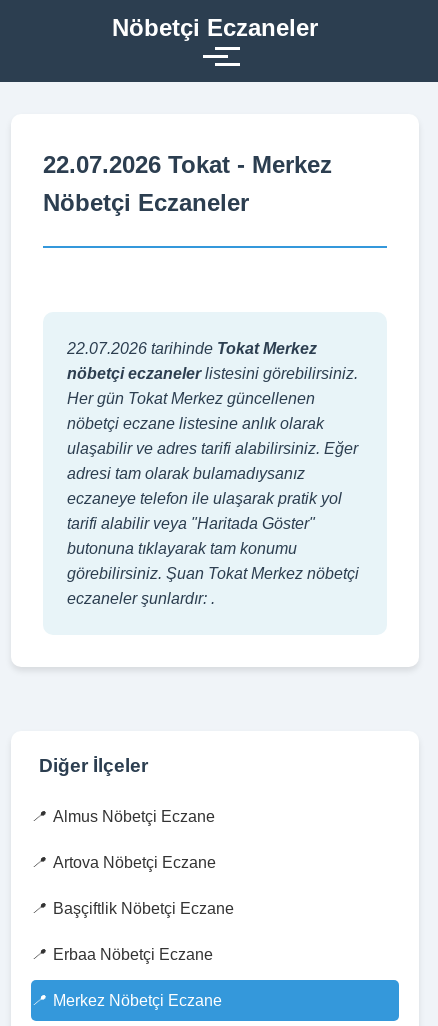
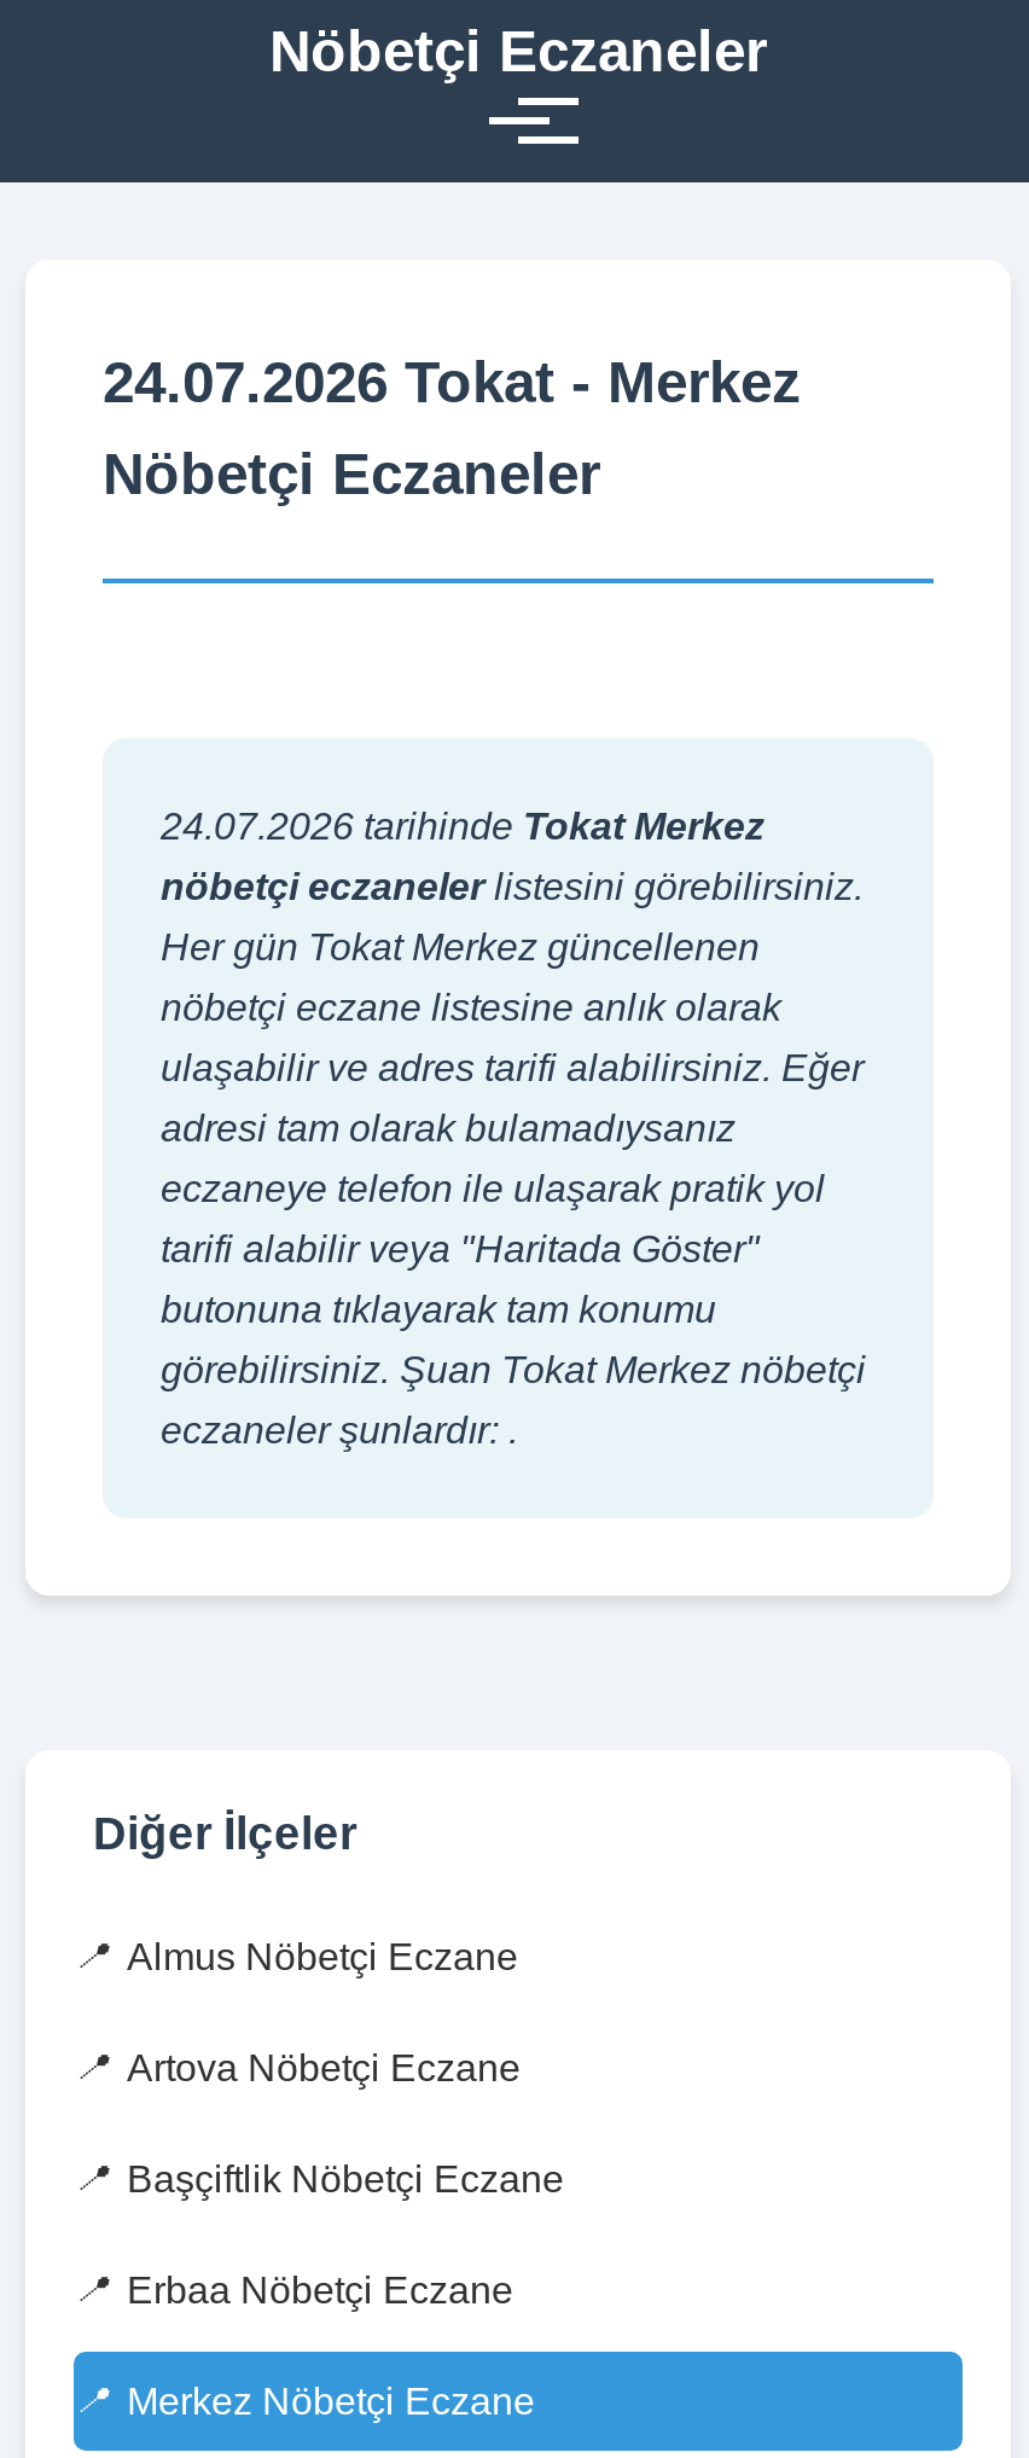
- 22.07.2026 Tokat - Merkez
+ 24.07.2026 Tokat - Merkez

- 22.07.2026 tarihinde Tokat Merkez
+ 24.07.2026 tarihinde Tokat Merkez
